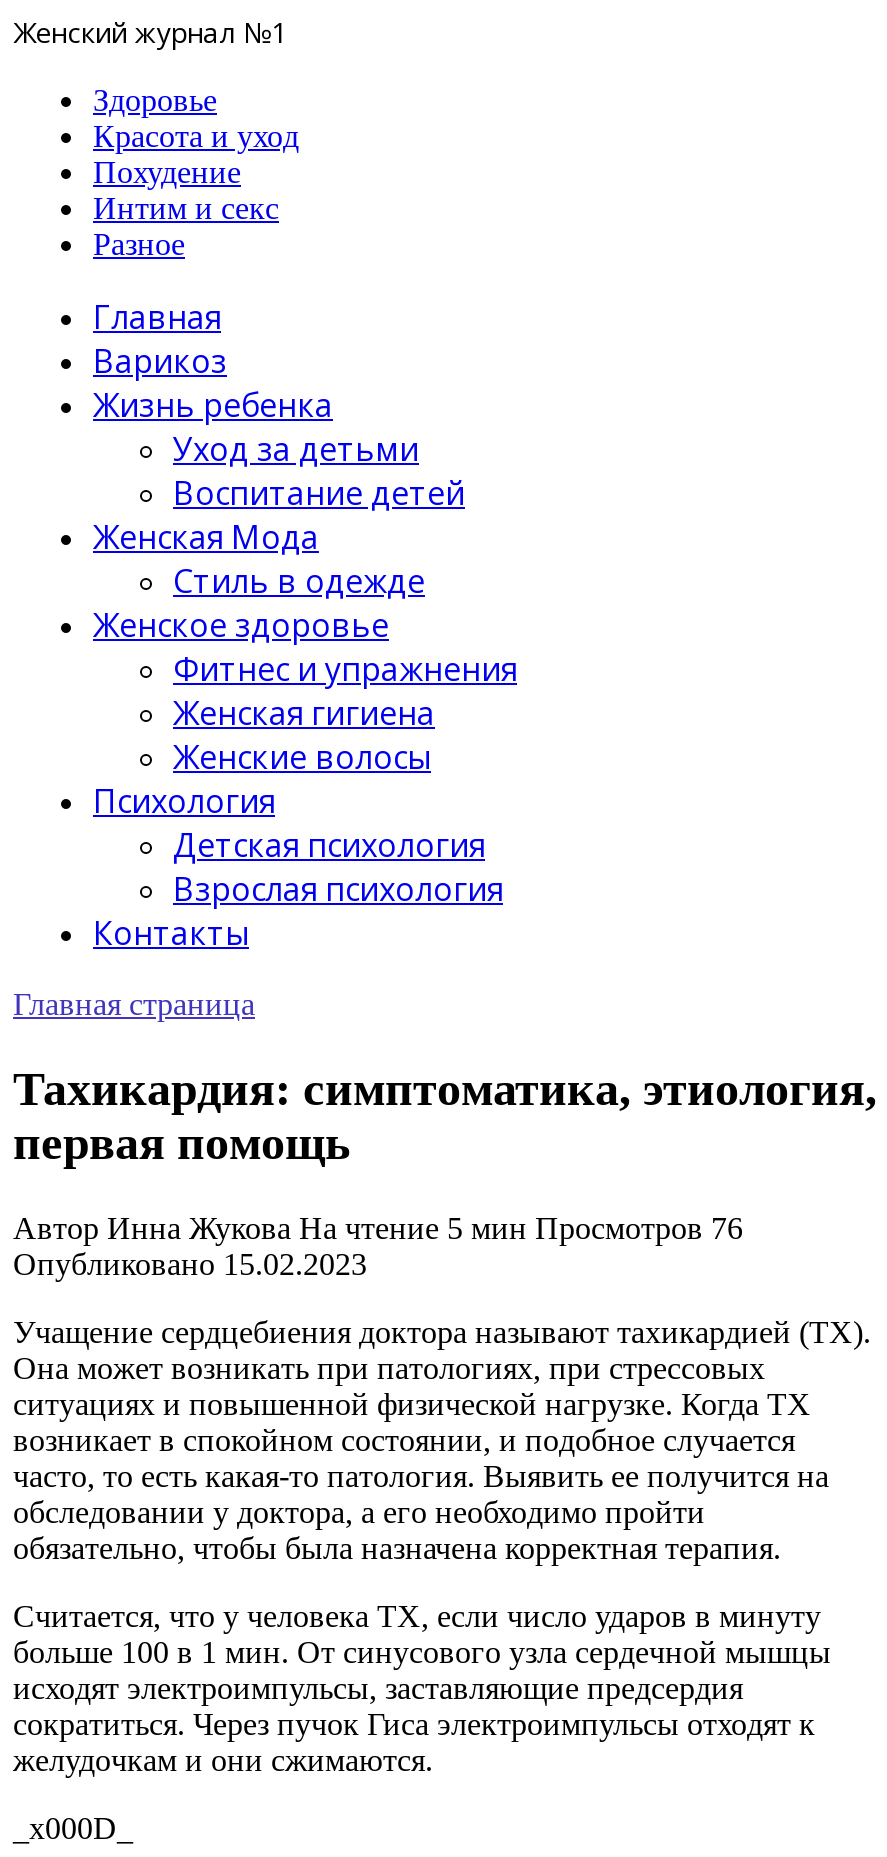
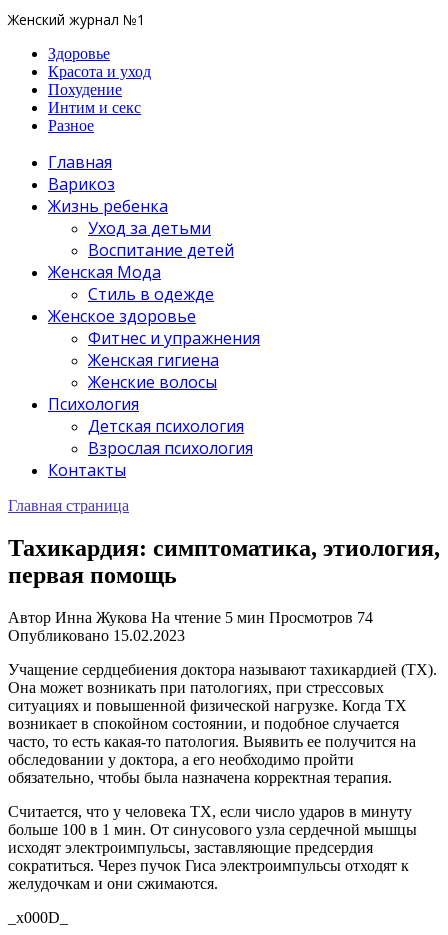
- Автор Инна Жукова На чтение 5 мин Просмотров 76
+ Автор Инна Жукова На чтение 5 мин Просмотров 74
